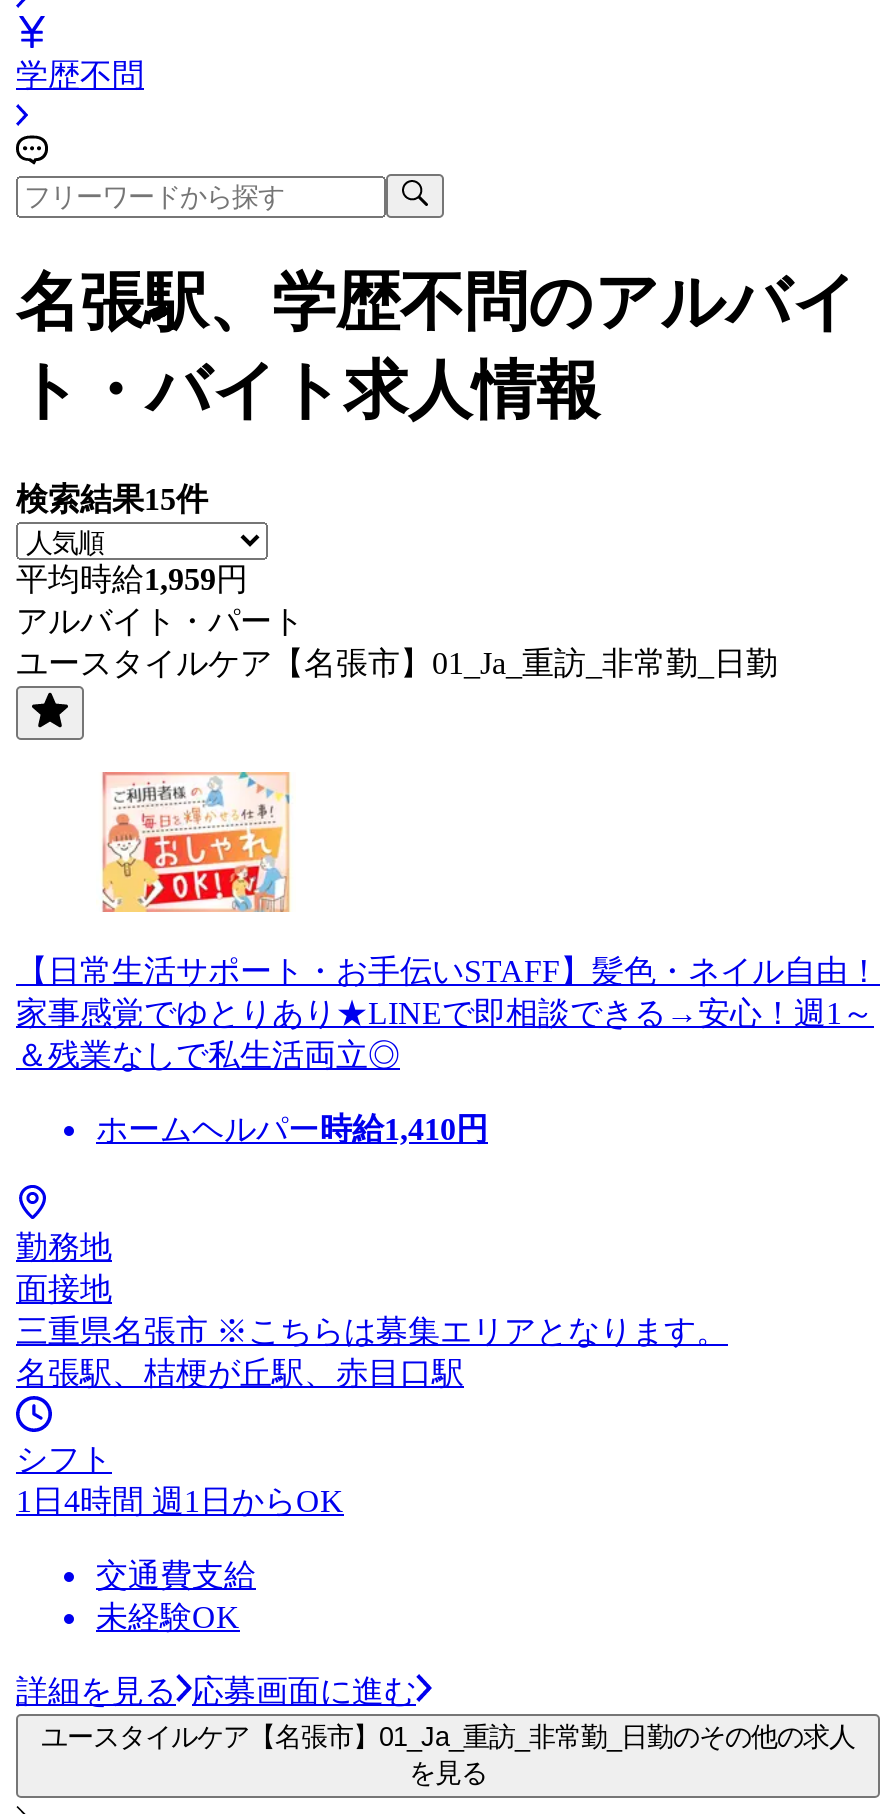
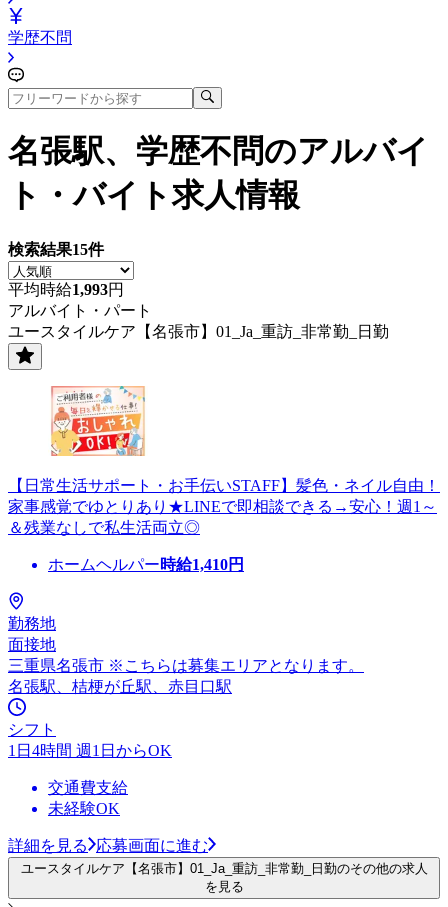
- 平均時給1,959円
+ 平均時給1,993円
